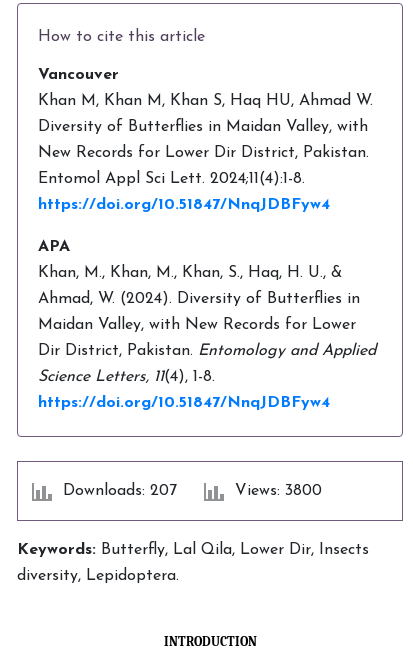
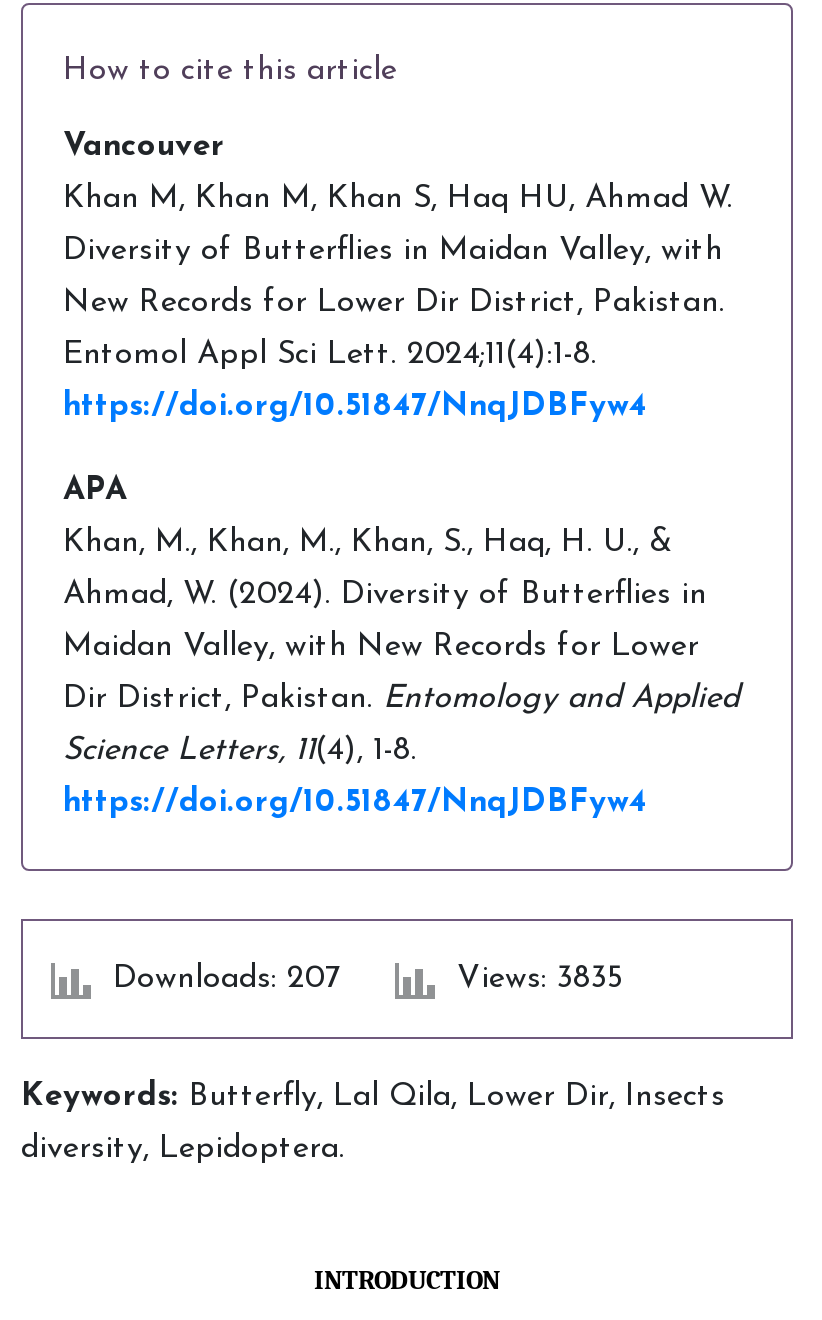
- Views: 3800
+ Views: 3835
